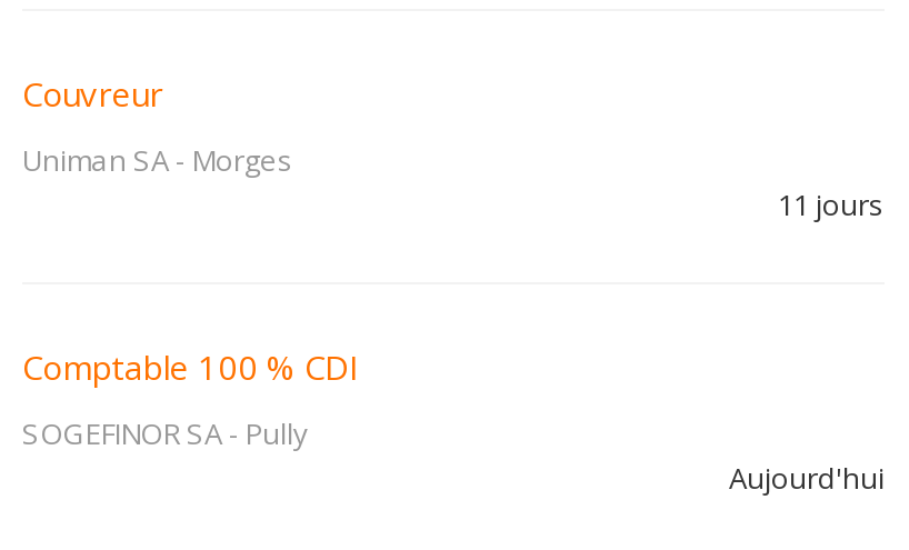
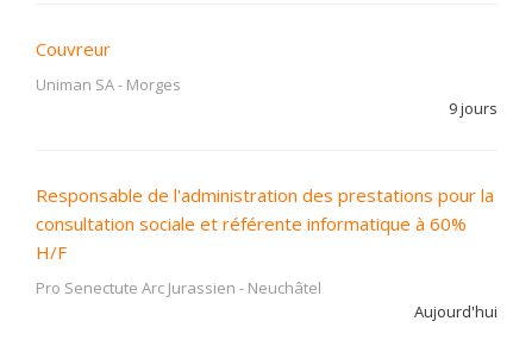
- 11 jours
+ 9 jours

- Comptable 100 % CDI
+ Responsable de l'administration des prestations pour la
+ consultation sociale et référente informatique à 60%
+ H/F

- SOGEFINOR SA - Pully
+ Pro Senectute Arc Jurassien - Neuchâtel
